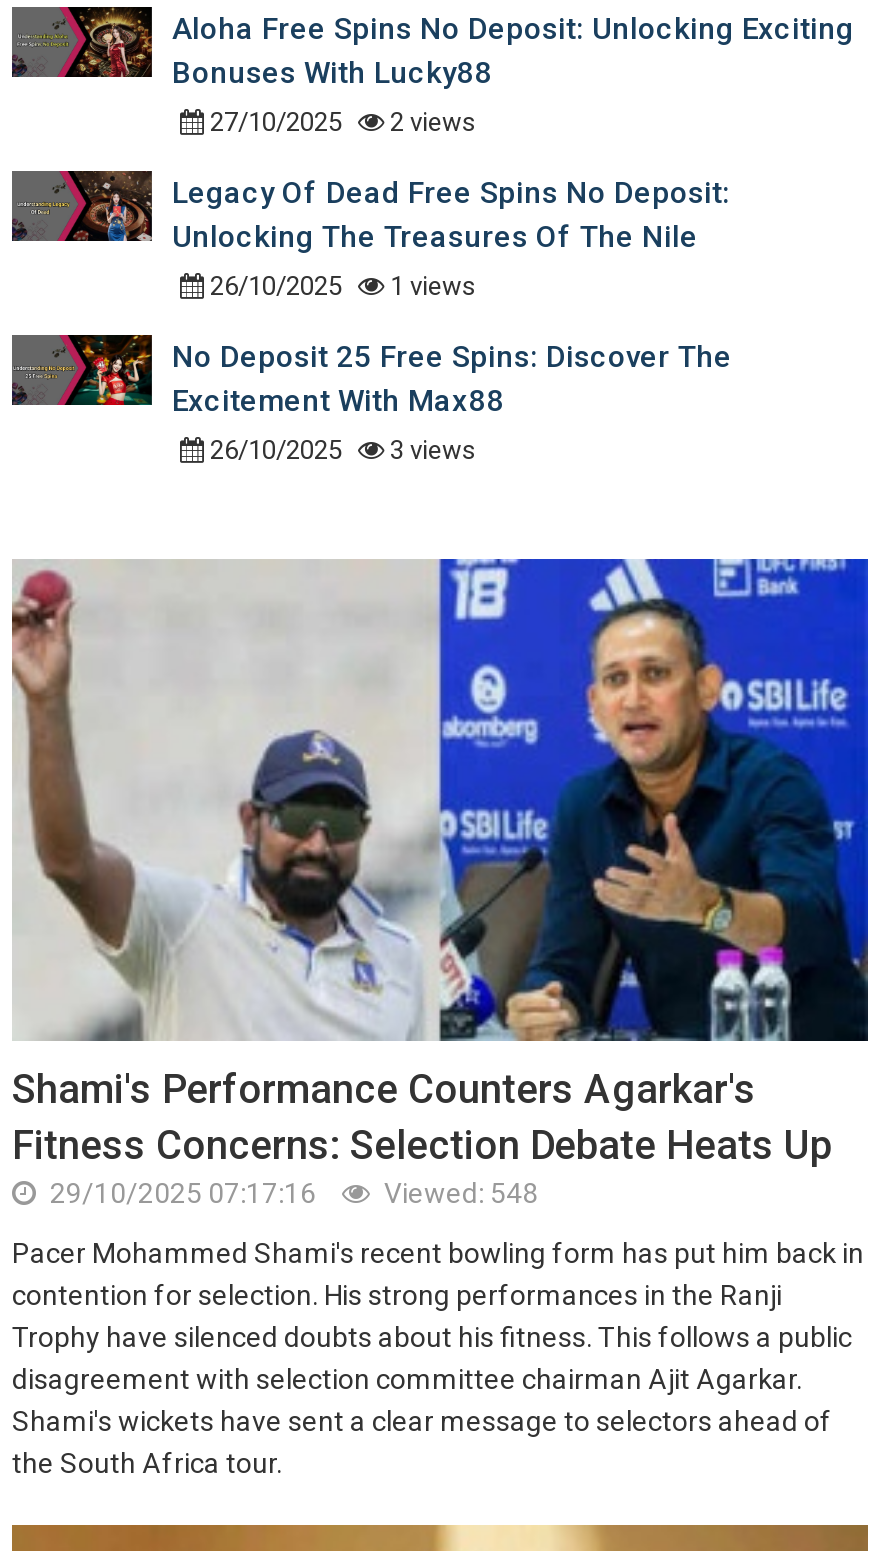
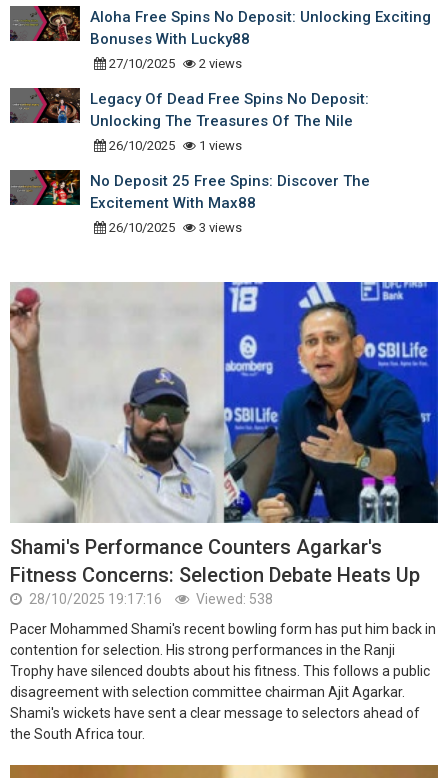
- 29/10/2025 07:17:16
+ 28/10/2025 19:17:16

- Viewed: 548
+ Viewed: 538
